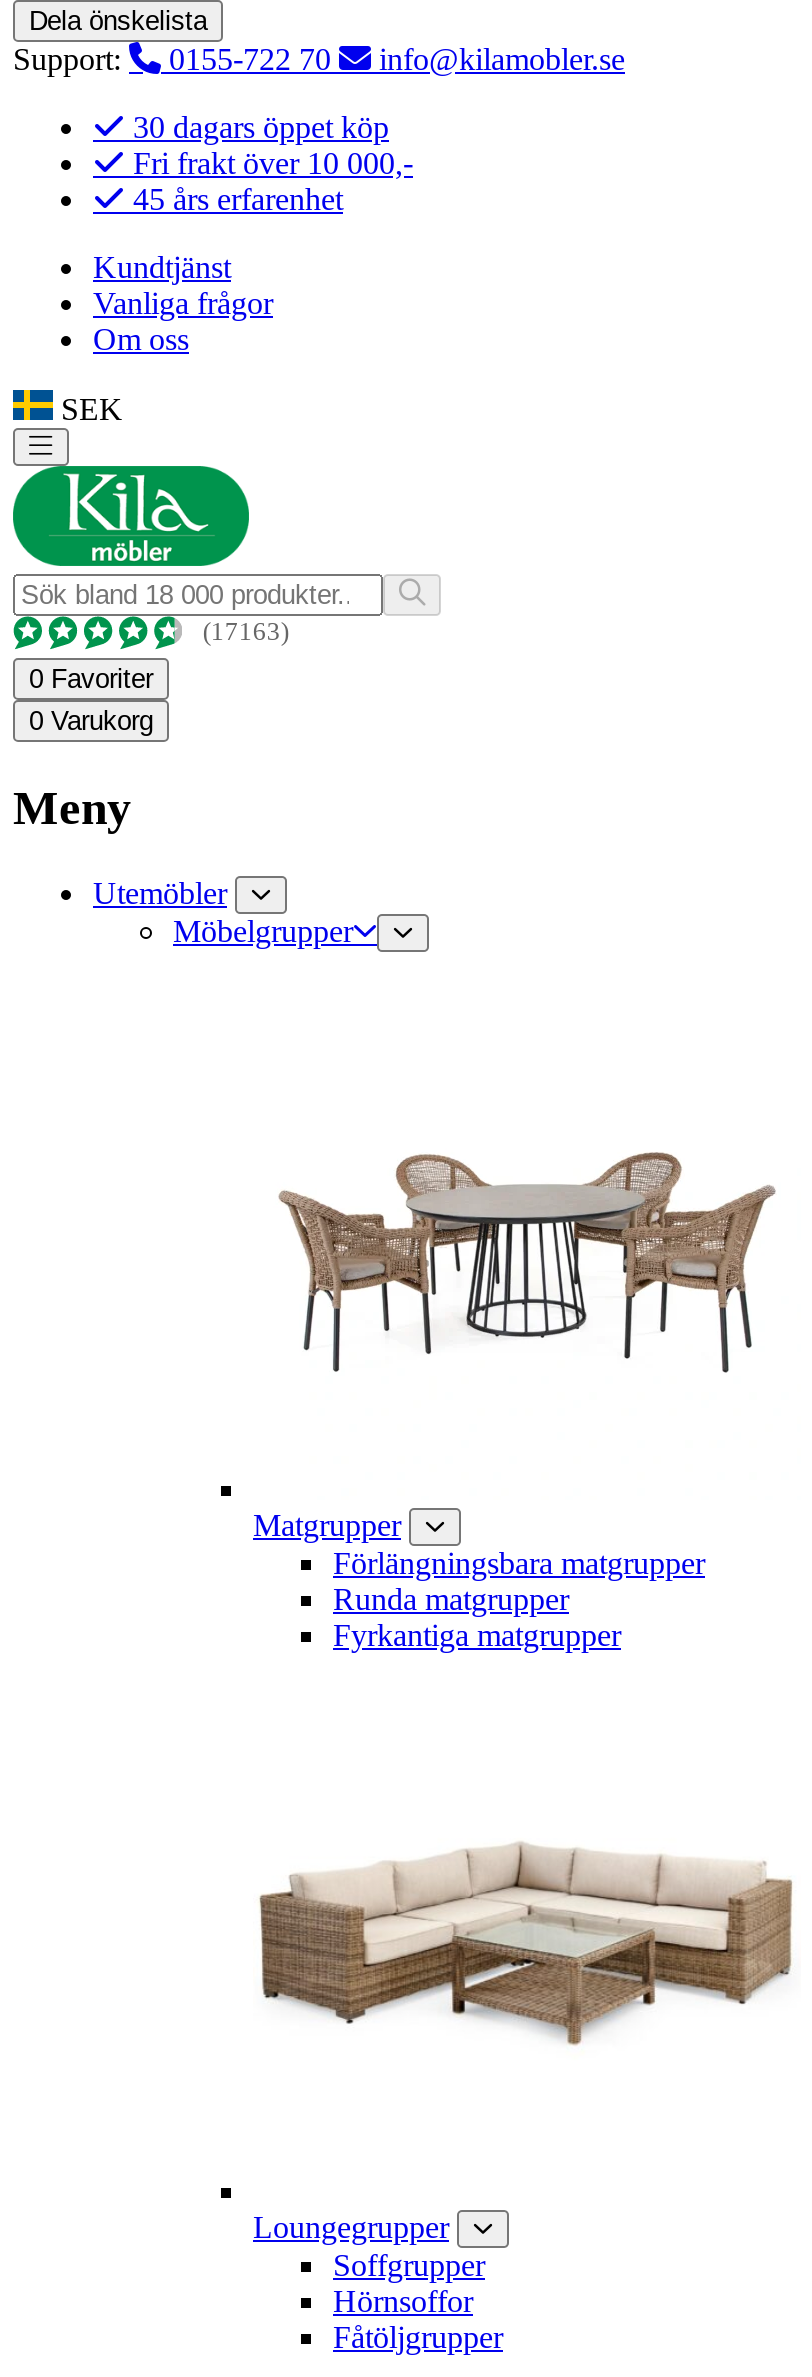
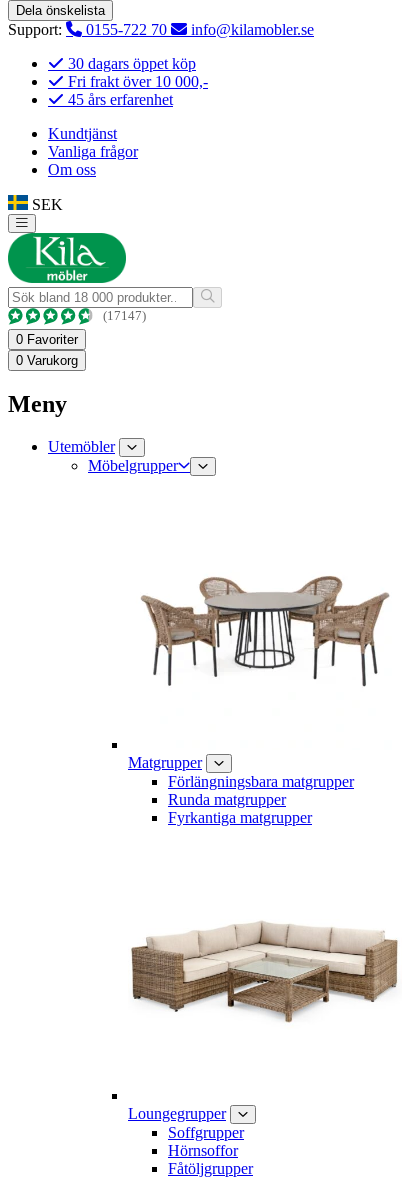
- (17163)
+ (17147)
